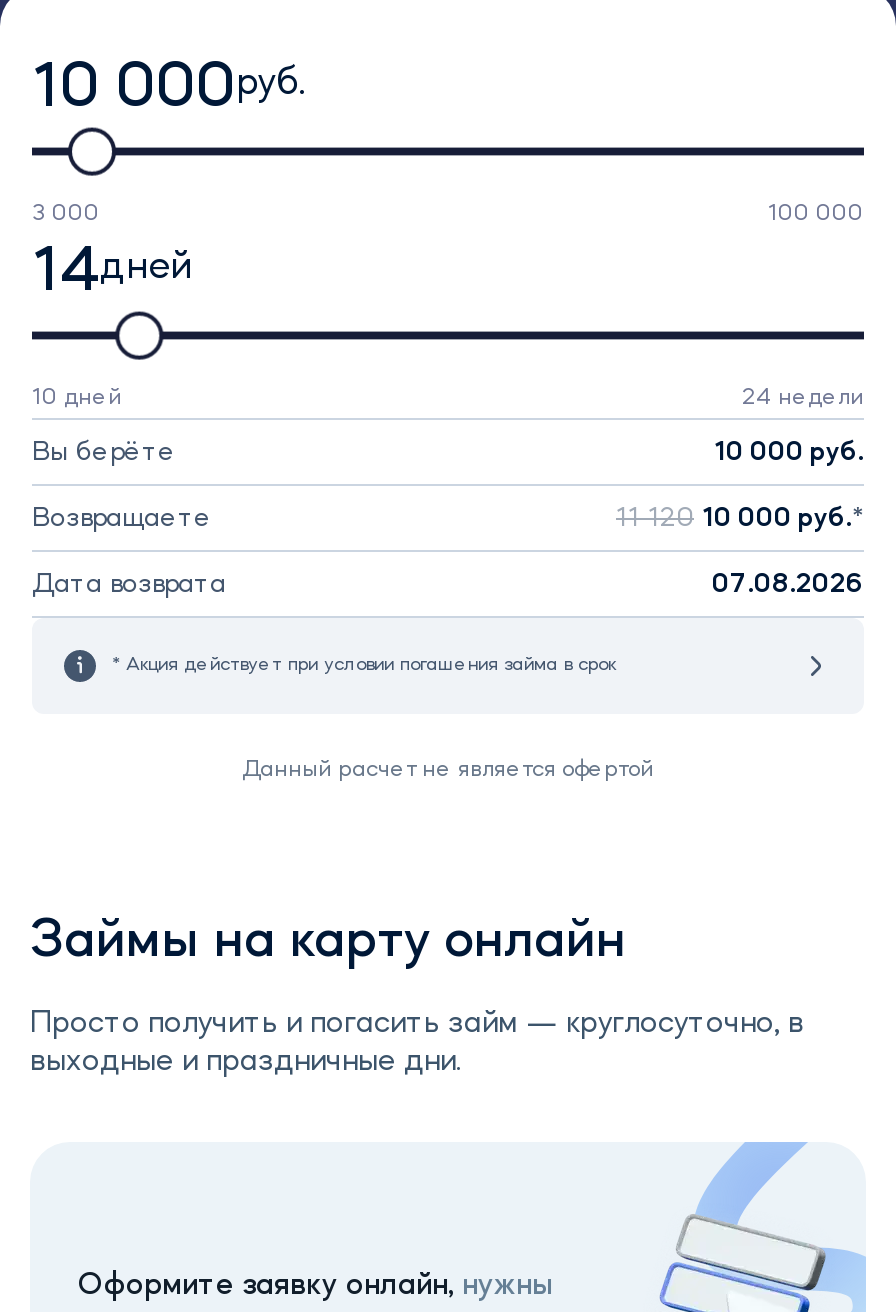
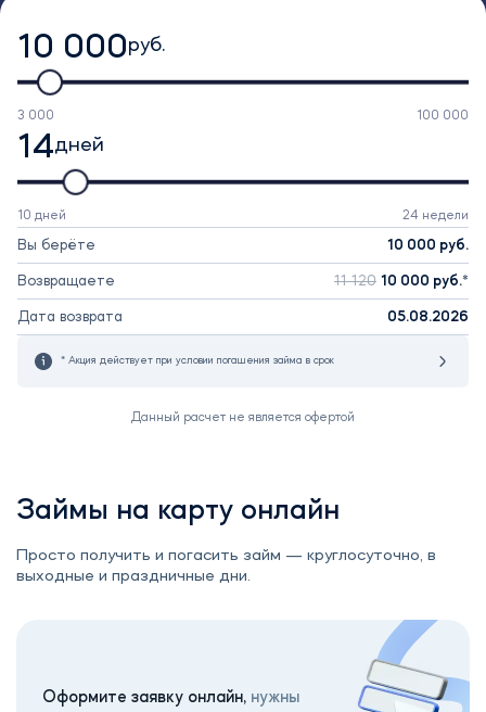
- 07.08.2026
+ 05.08.2026
